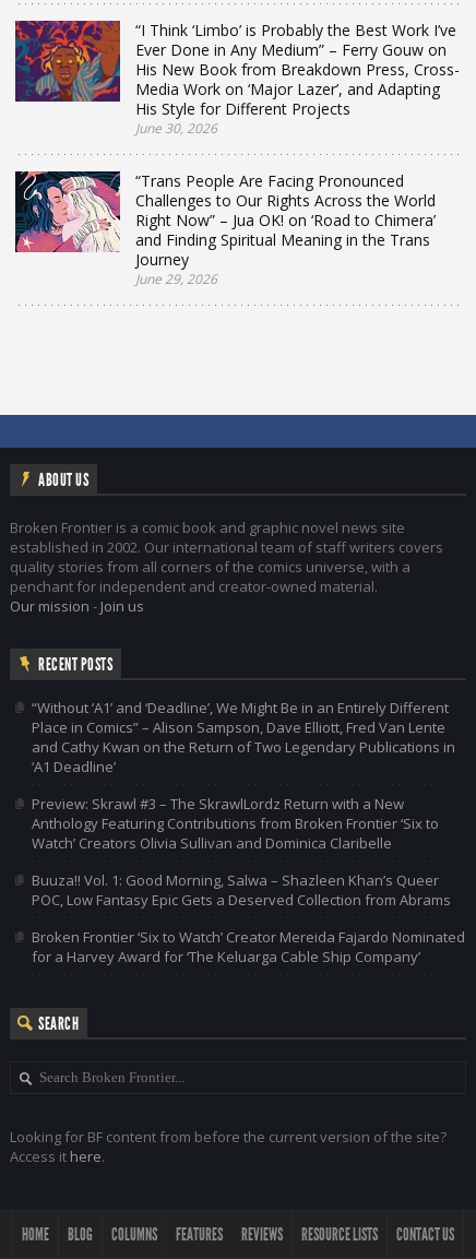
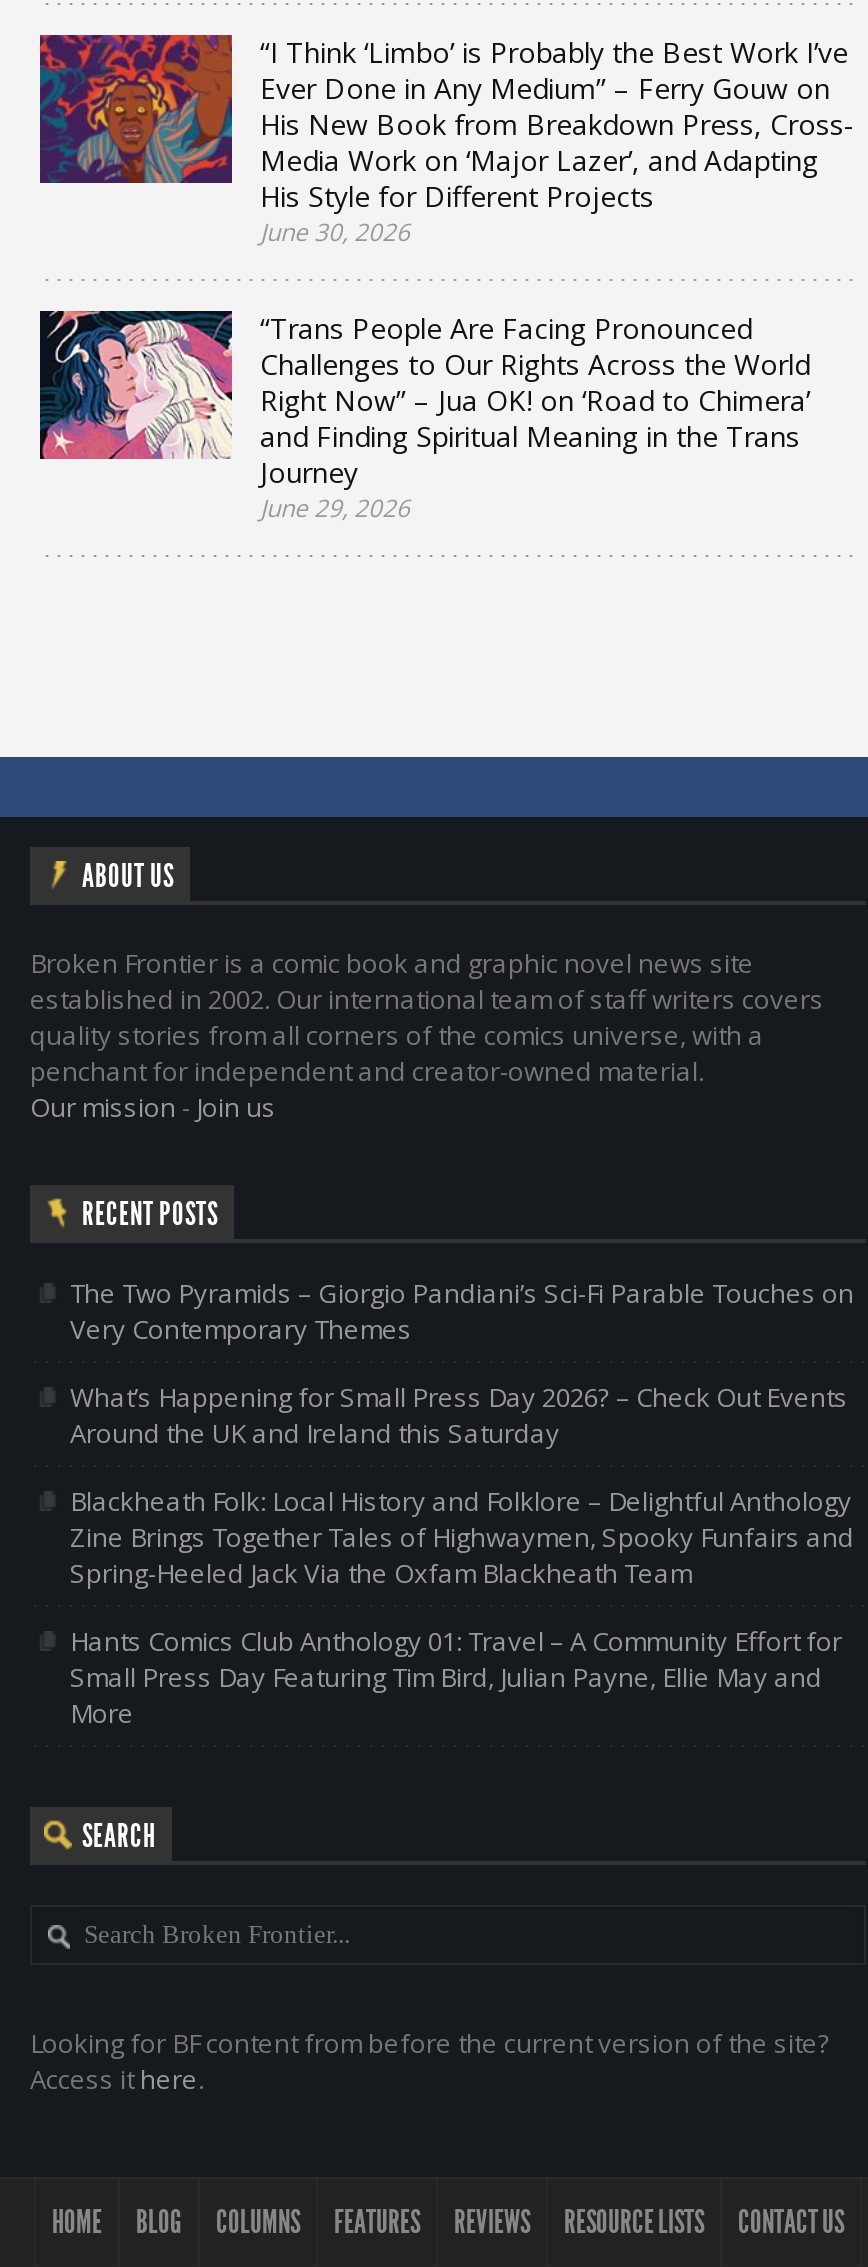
- “Without ‘A1’ and ‘Deadline’, We Might Be in an Entirely Different
- Place in Comics” – Alison Sampson, Dave Elliott, Fred Van Lente
- and Cathy Kwan on the Return of Two Legendary Publications in
- ‘A1 Deadline’
+ The Two Pyramids – Giorgio Pandiani’s Sci-Fi Parable Touches on
+ Very Contemporary Themes

- Preview: Skrawl #3 – The SkrawlLordz Return with a New
- Anthology Featuring Contributions from Broken Frontier ‘Six to
- Watch’ Creators Olivia Sullivan and Dominica Claribelle
+ What’s Happening for Small Press Day 2026? – Check Out Events
+ Around the UK and Ireland this Saturday

- Buuza!! Vol. 1: Good Morning, Salwa – Shazleen Khan’s Queer
- POC, Low Fantasy Epic Gets a Deserved Collection from Abrams
+ Blackheath Folk: Local History and Folklore – Delightful Anthology
+ Zine Brings Together Tales of Highwaymen, Spooky Funfairs and
+ Spring-Heeled Jack Via the Oxfam Blackheath Team

- Broken Frontier ‘Six to Watch’ Creator Mereida Fajardo Nominated
- for a Harvey Award for ‘The Keluarga Cable Ship Company’
+ Hants Comics Club Anthology 01: Travel – A Community Effort for
+ Small Press Day Featuring Tim Bird, Julian Payne, Ellie May and
+ More
